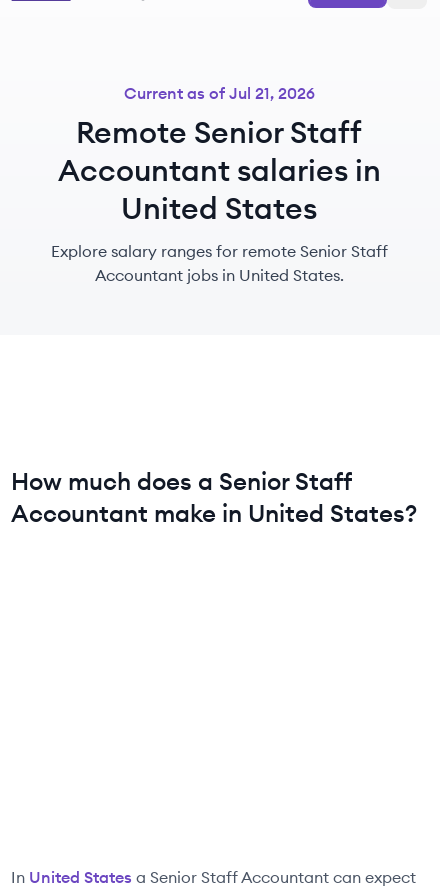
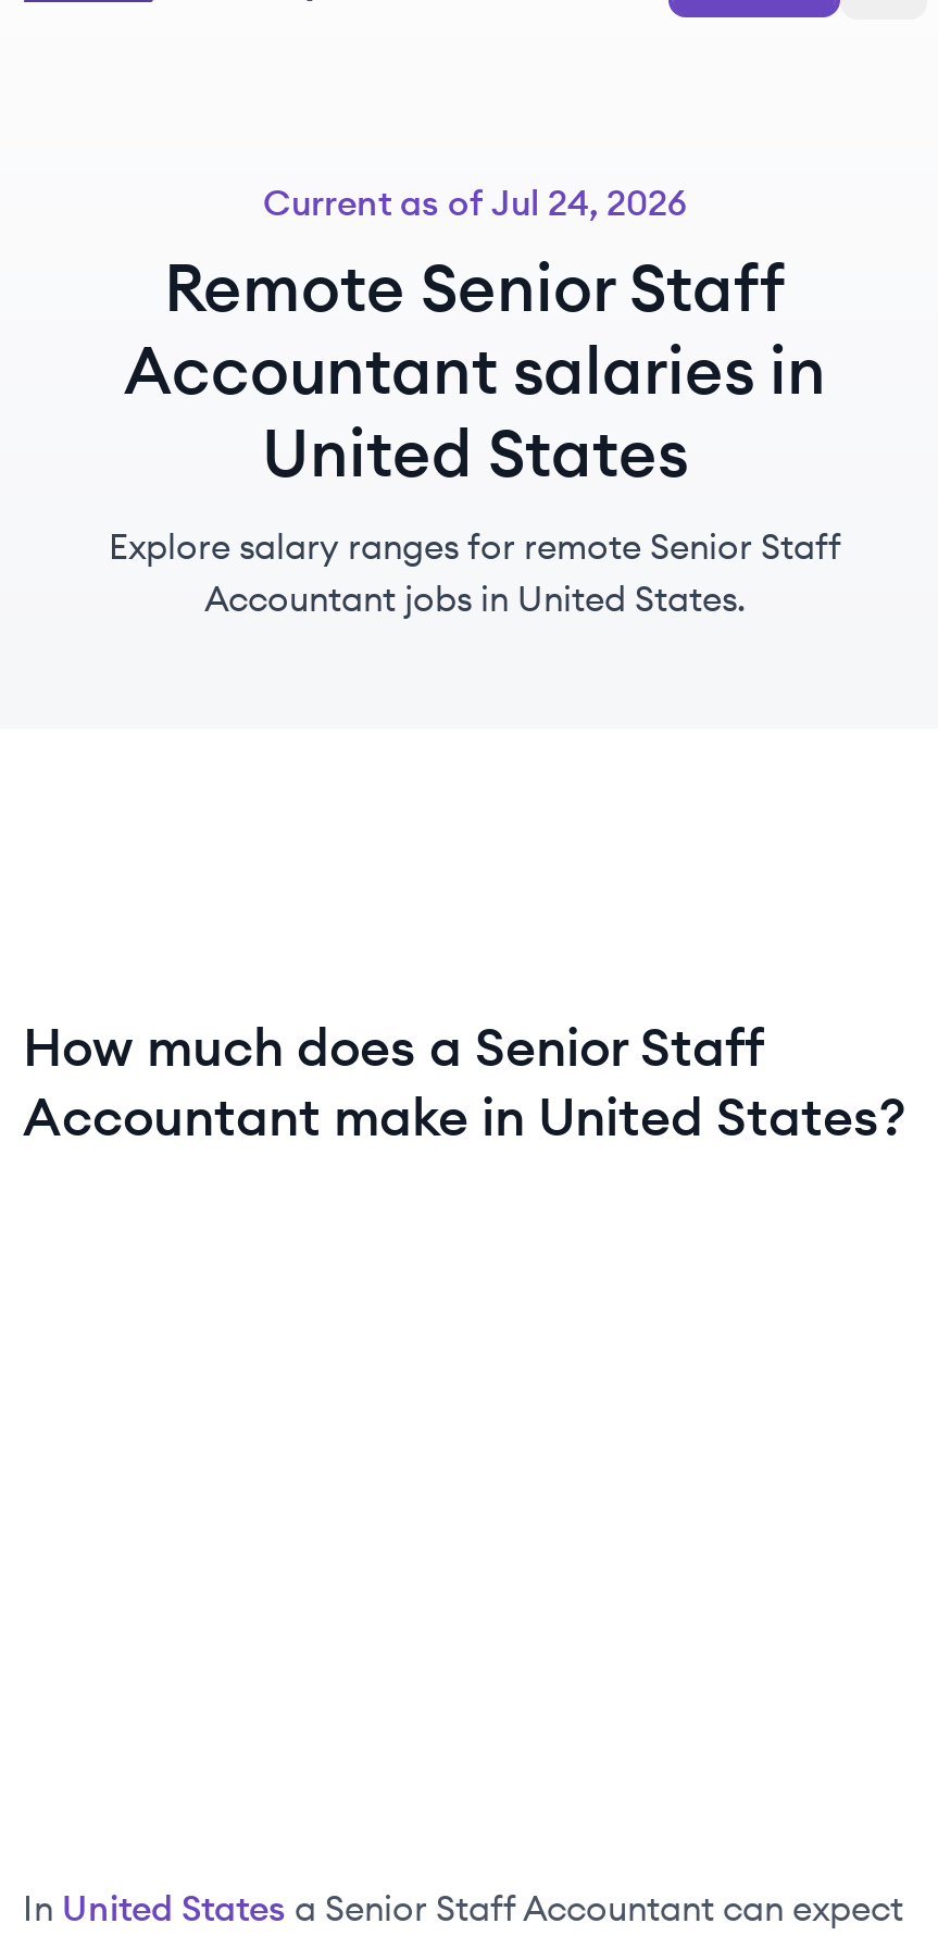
- Current as of Jul 21, 2026
+ Current as of Jul 24, 2026
